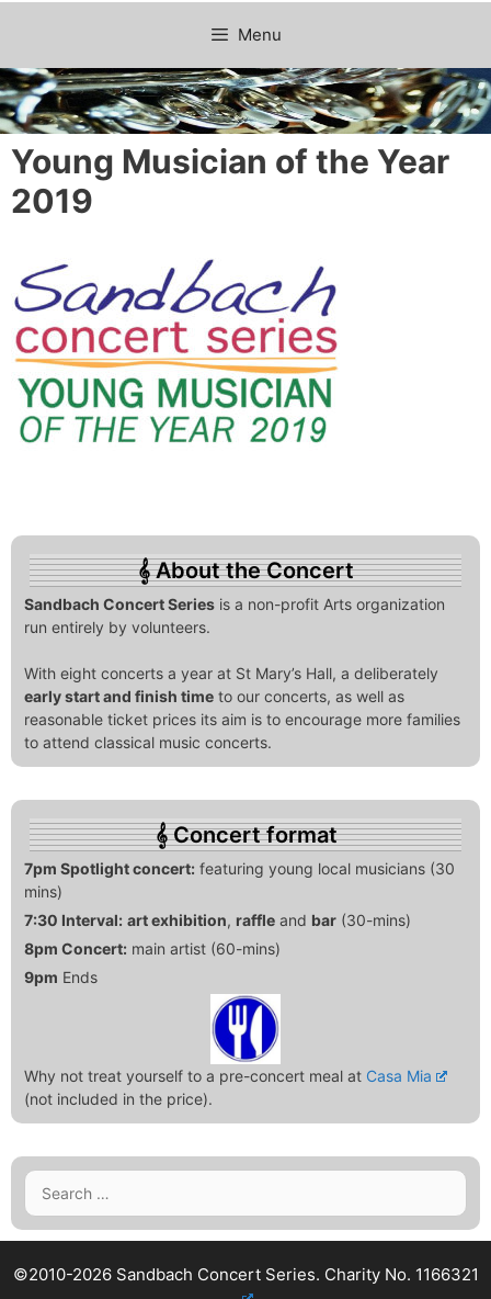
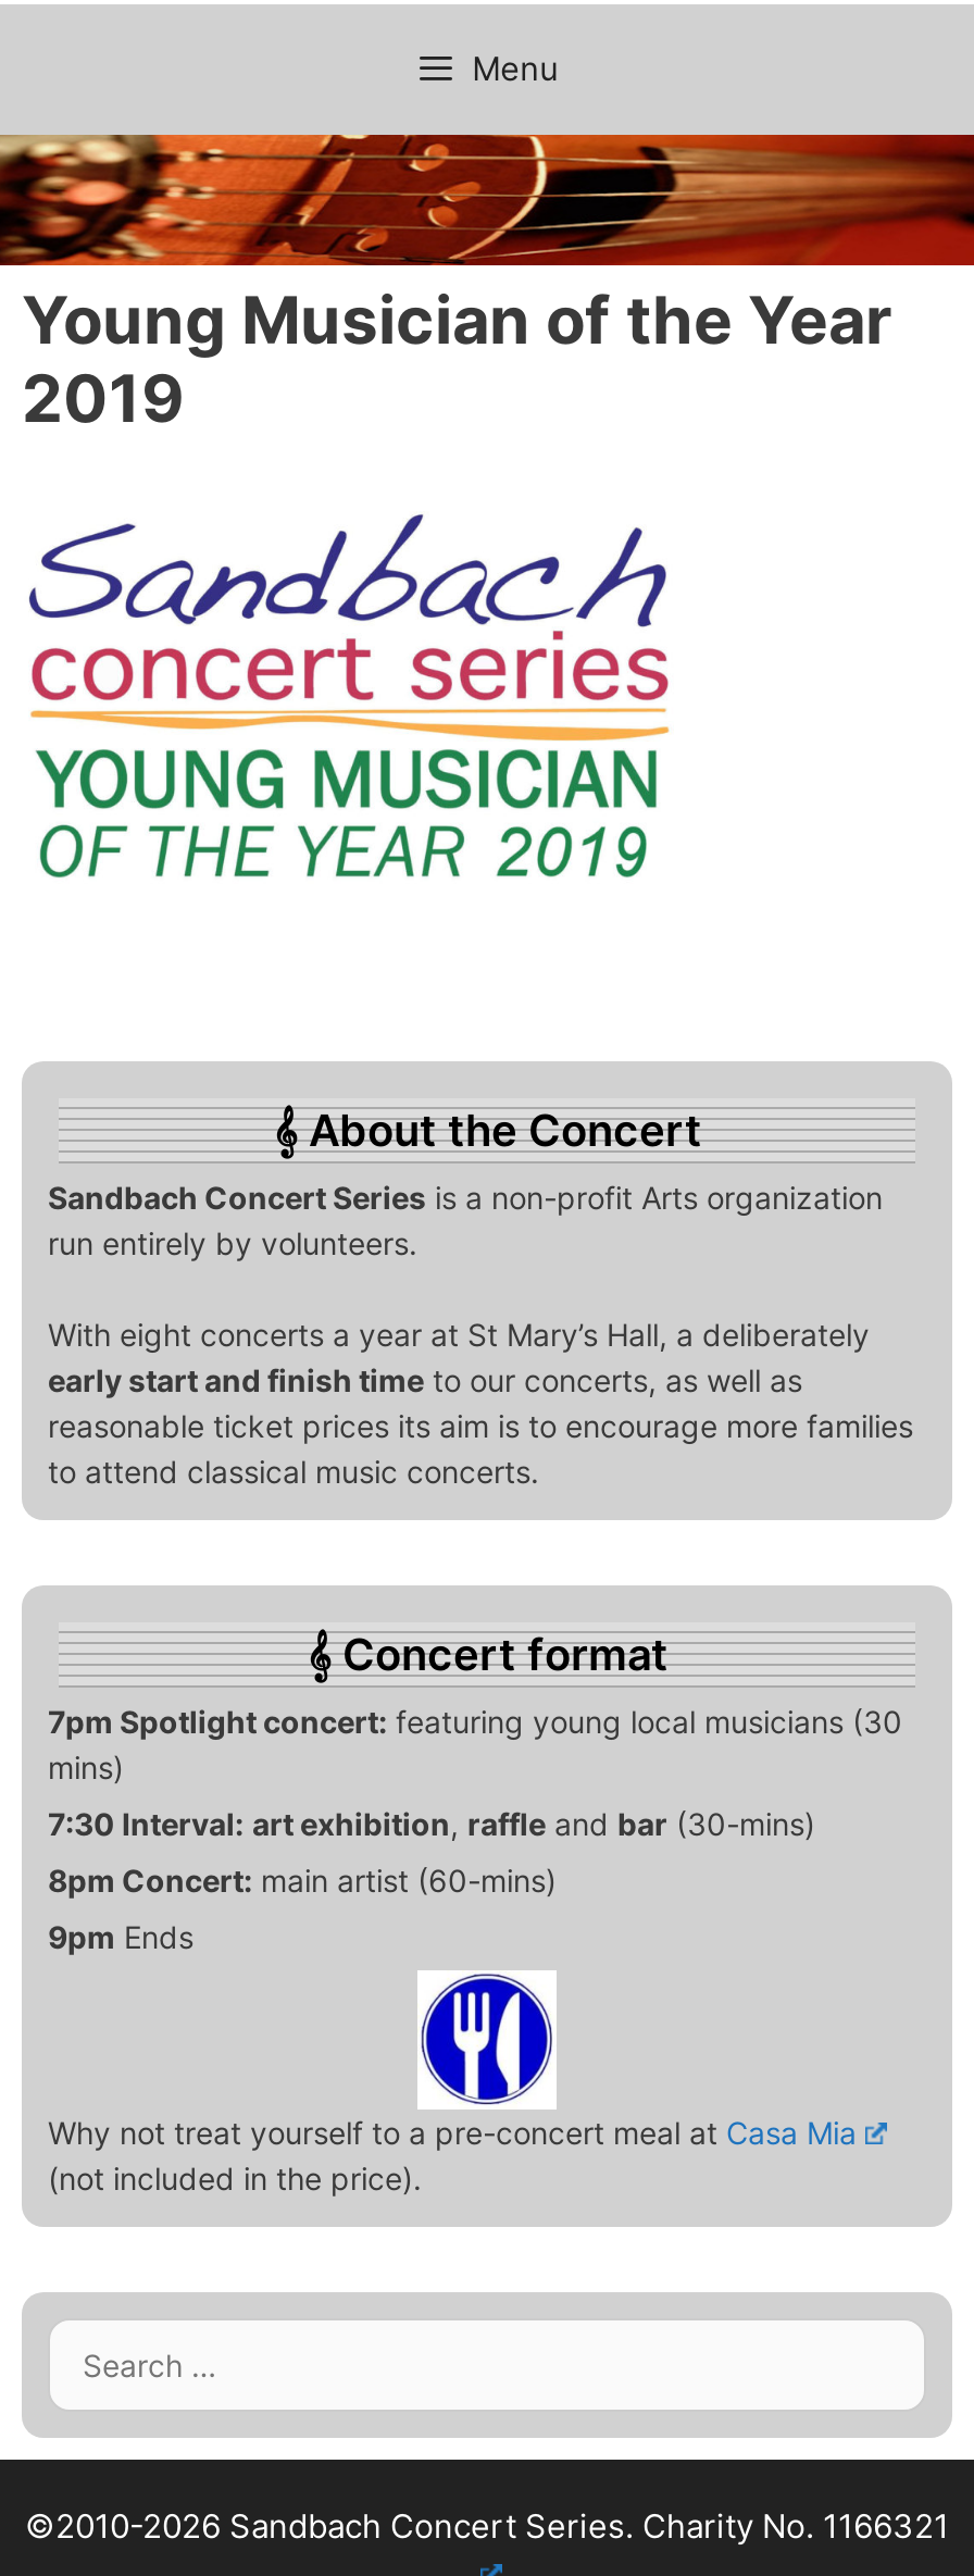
- [image]
+ [image]
